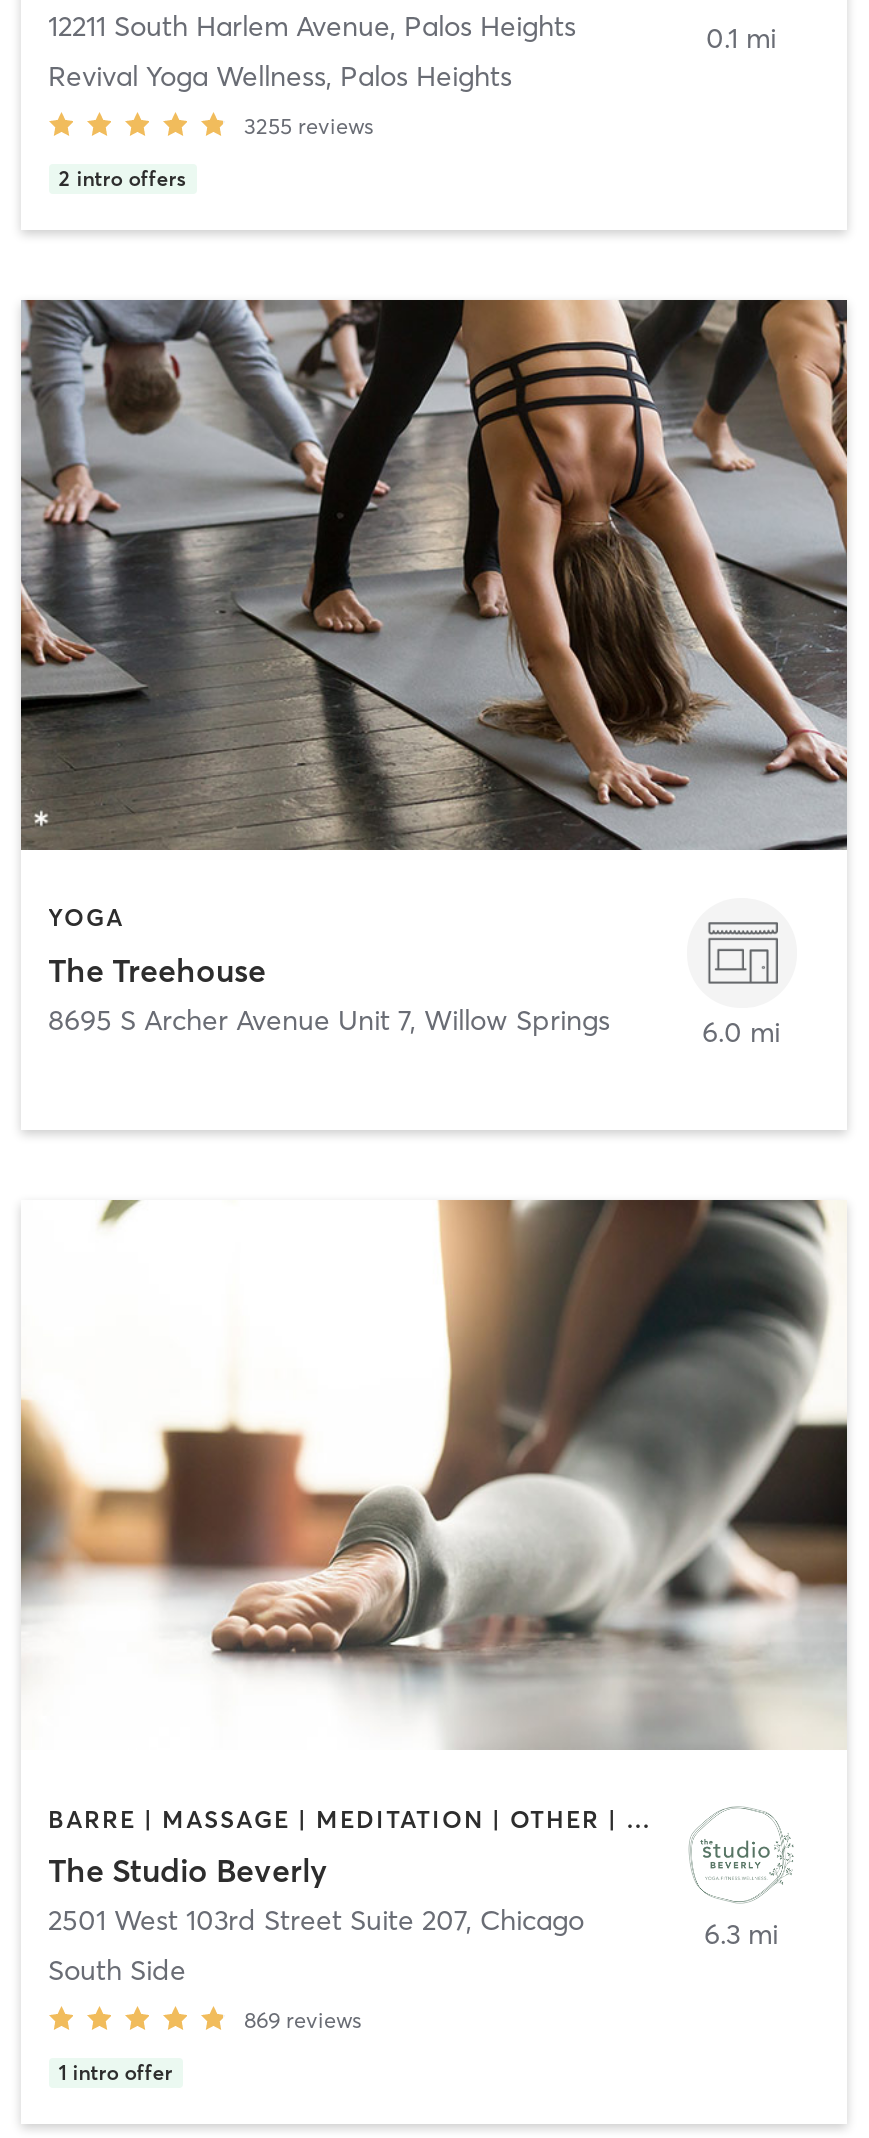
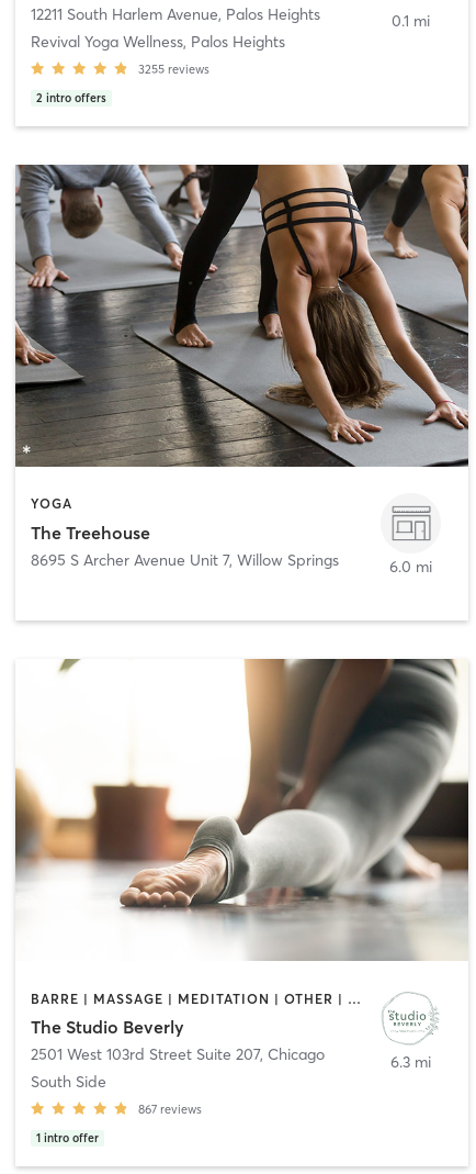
- 869 reviews
+ 867 reviews
